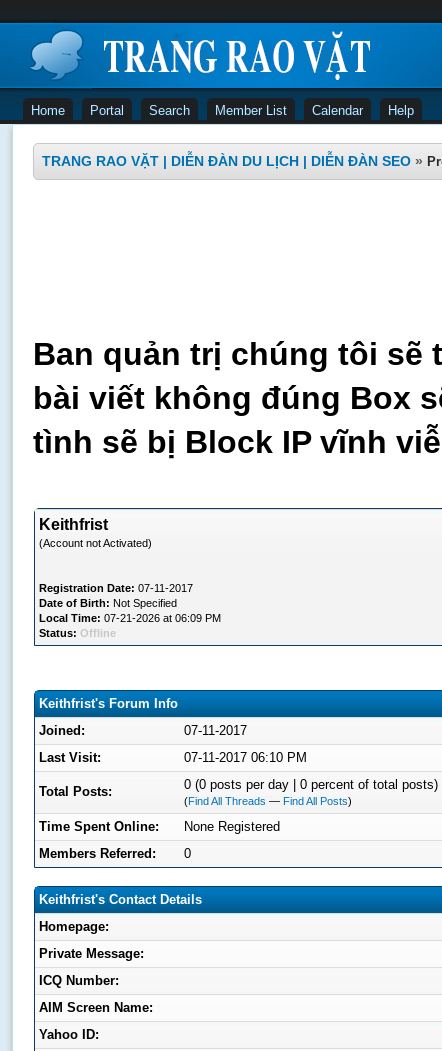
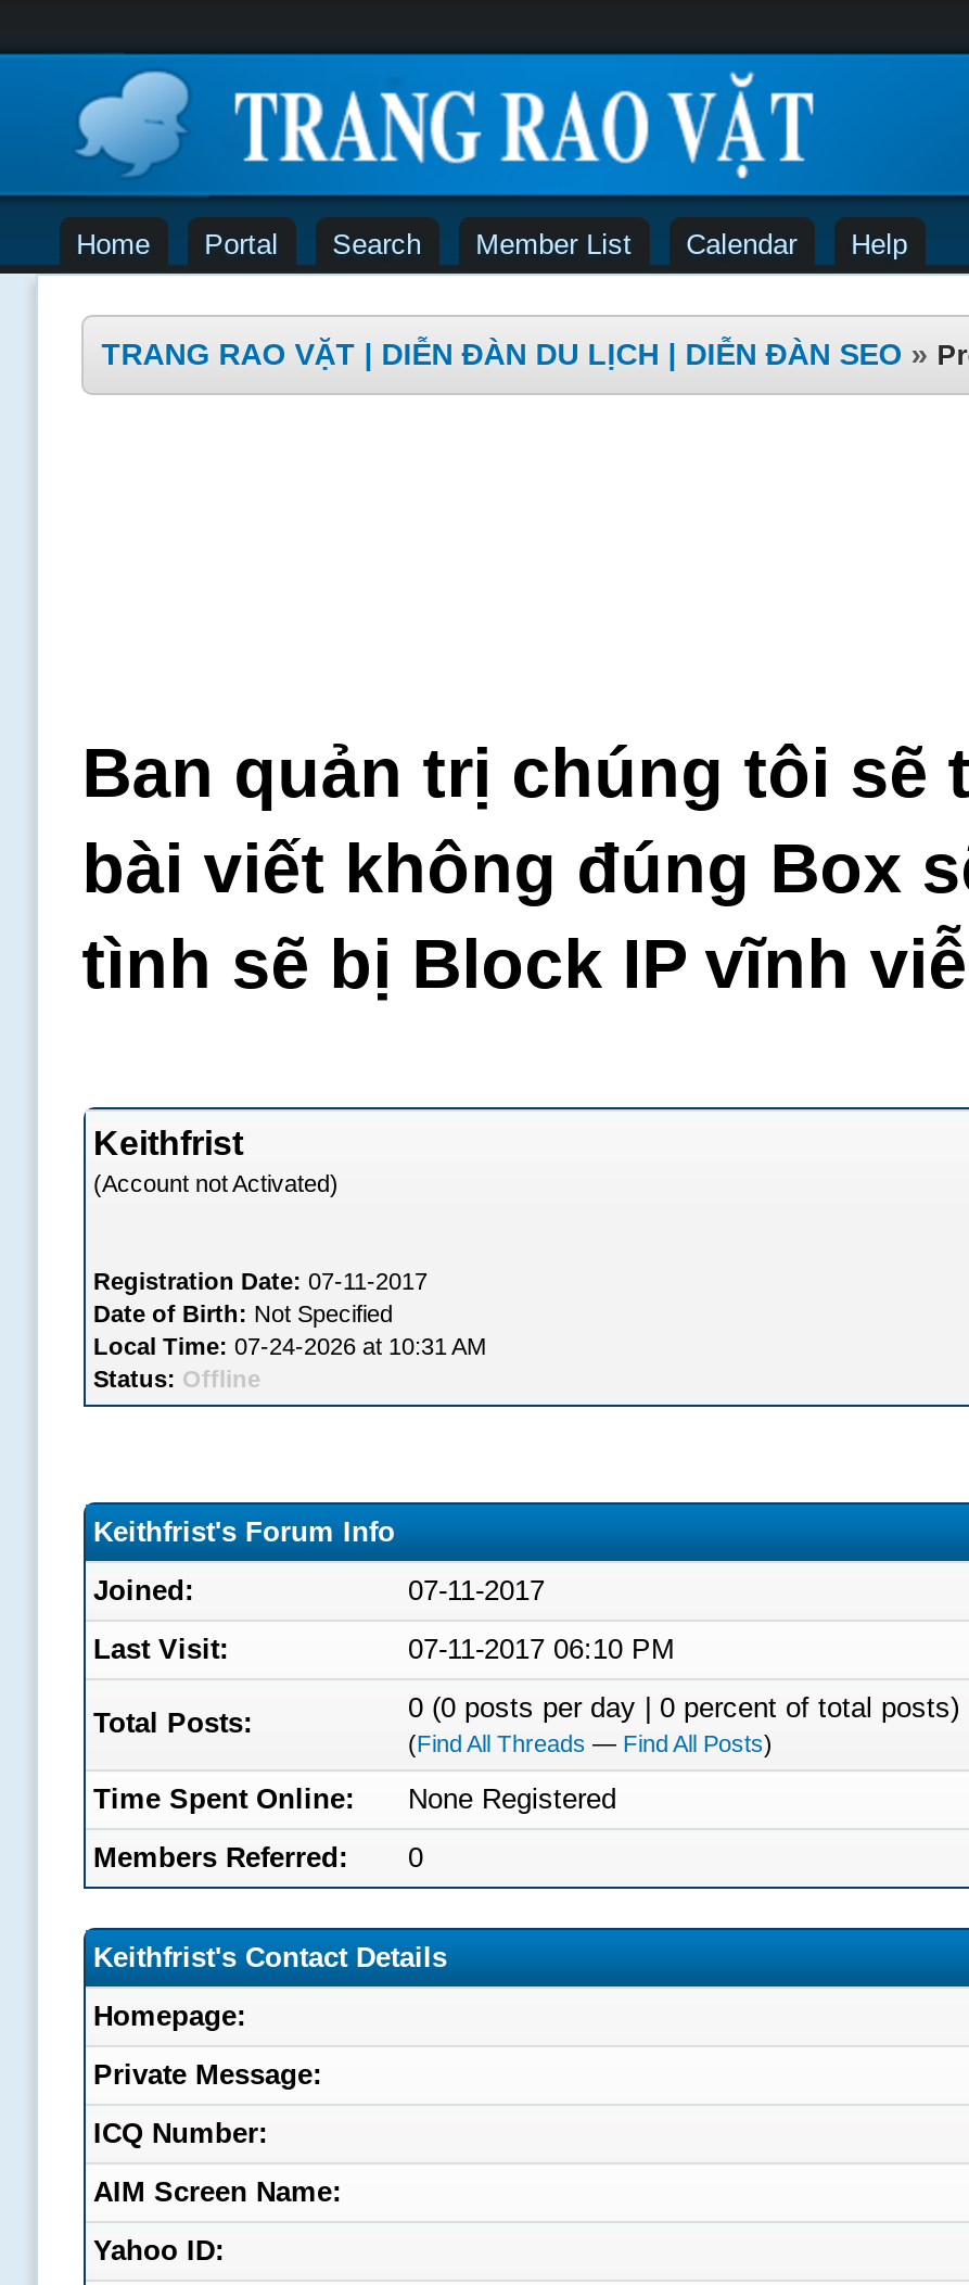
- Local Time: 07-21-2026 at 06:09 PM
+ Local Time: 07-24-2026 at 10:31 AM
